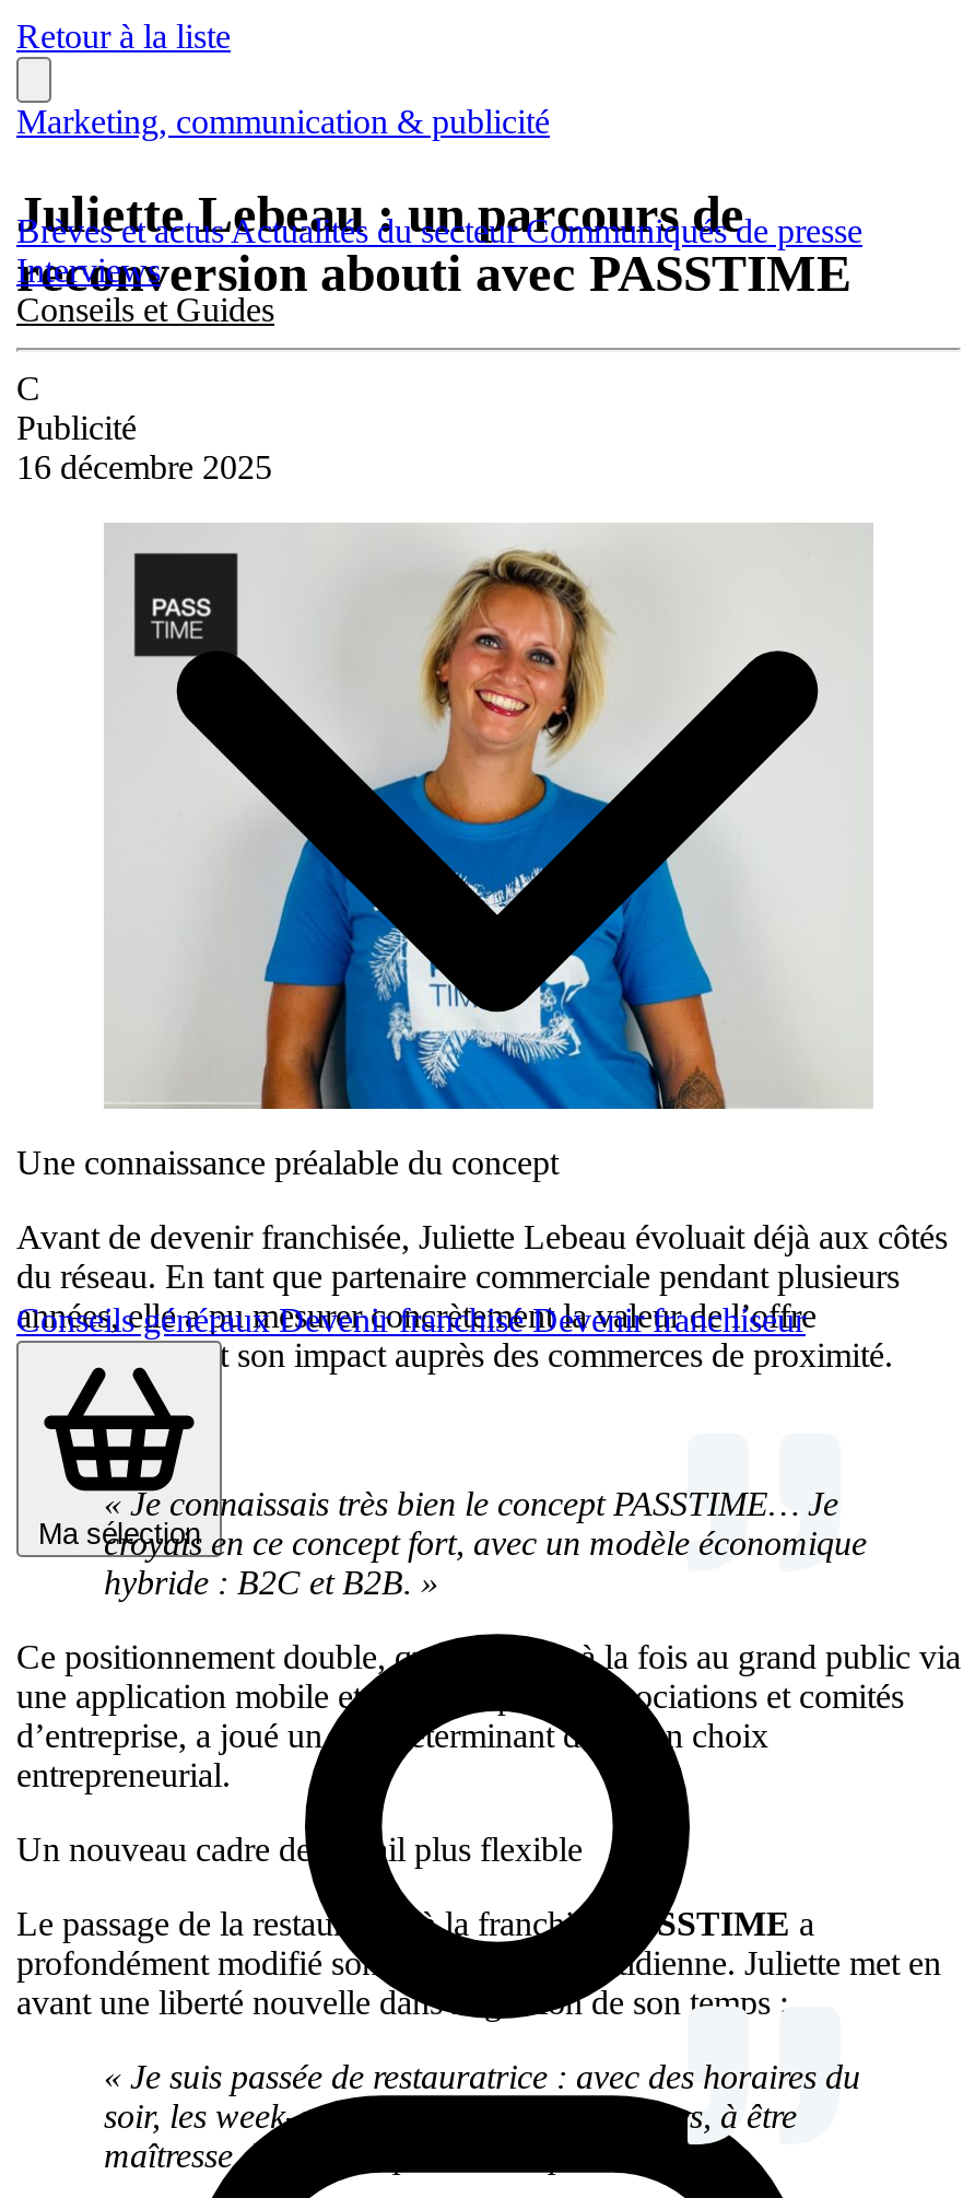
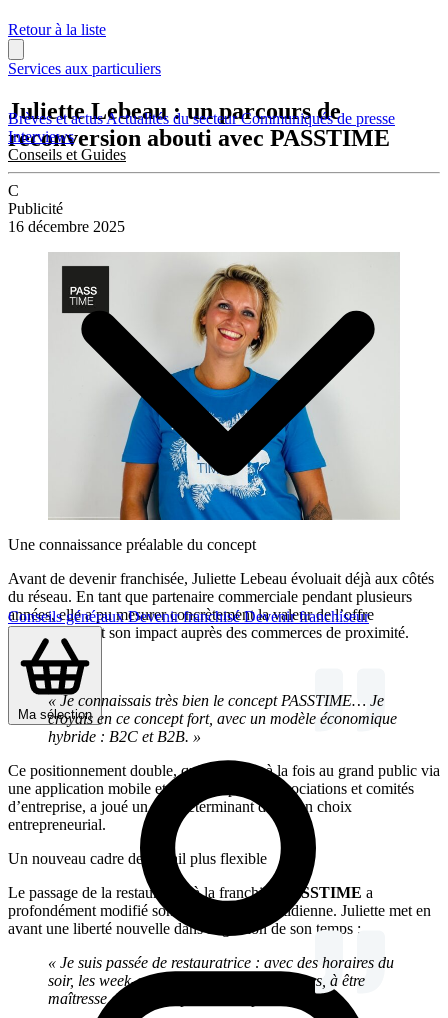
- Marketing, communication & publicité
+ Services aux particuliers
